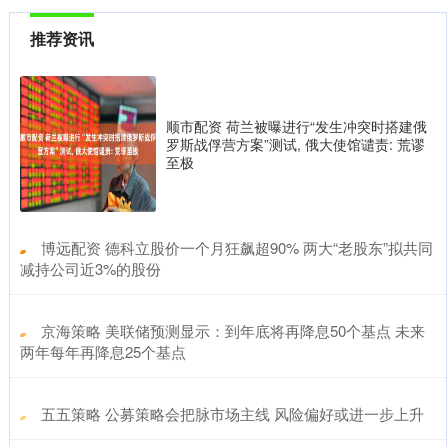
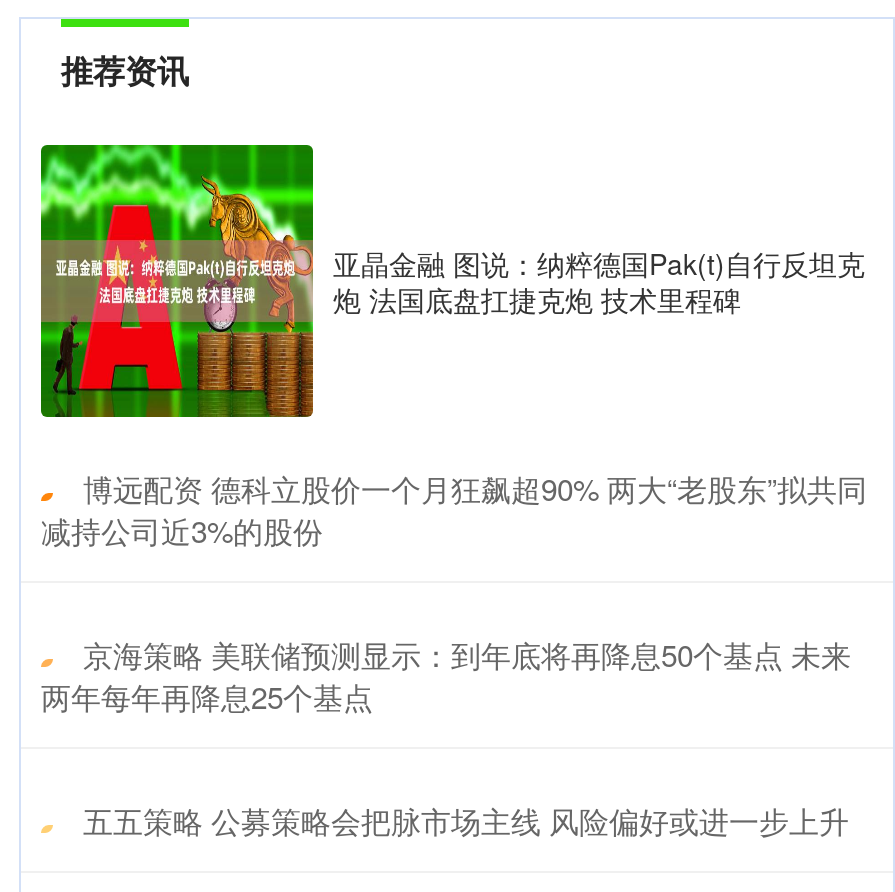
- [image]
- 顺市配资 荷兰被曝进行“发生冲突时搭建俄
- 罗斯战俘营方案”测试, 俄大使馆谴责: 荒谬
- 至极
+ [image]
+ 亚晶金融 图说：纳粹德国Pak(t)自行反坦克
+ 炮 法国底盘扛捷克炮 技术里程碑
